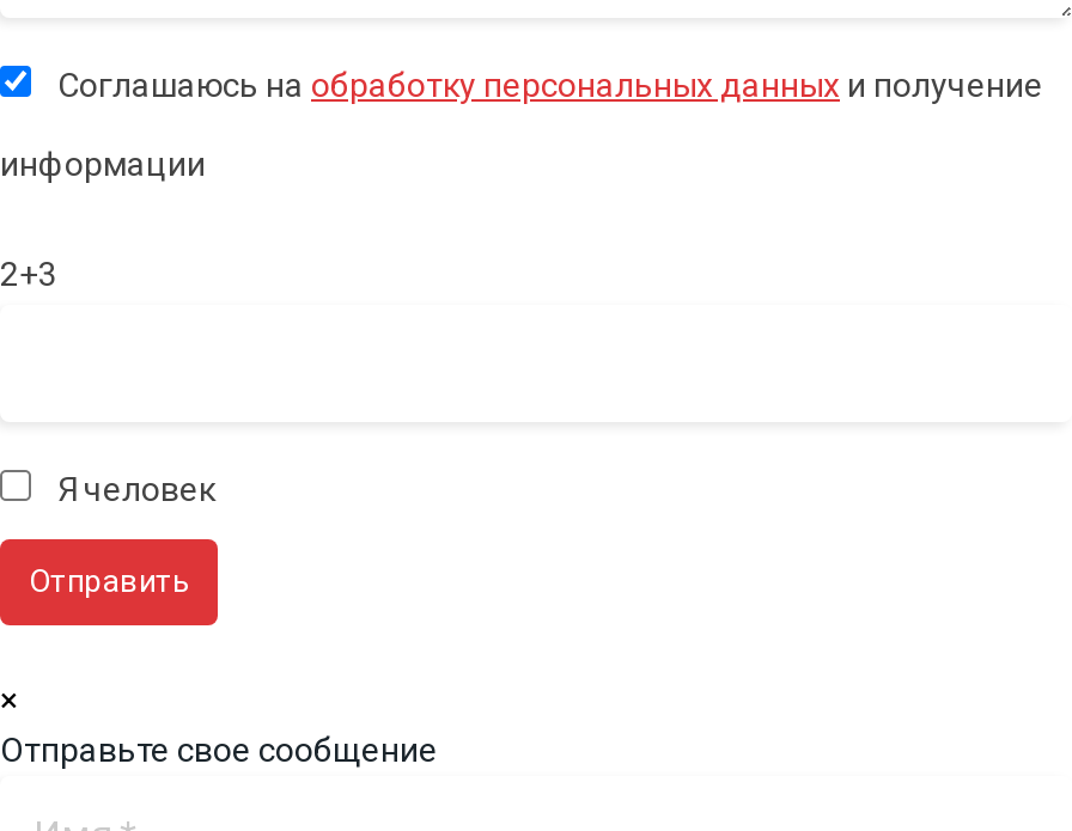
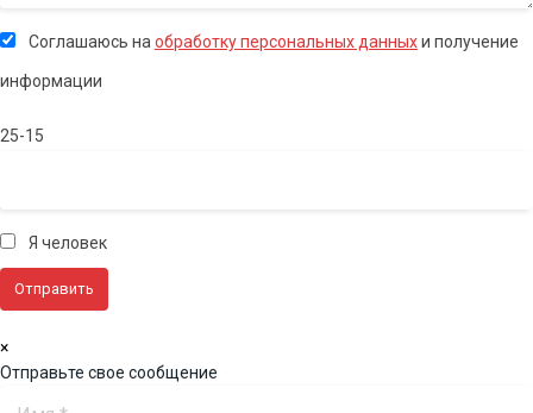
- 2+3
+ 25-15
